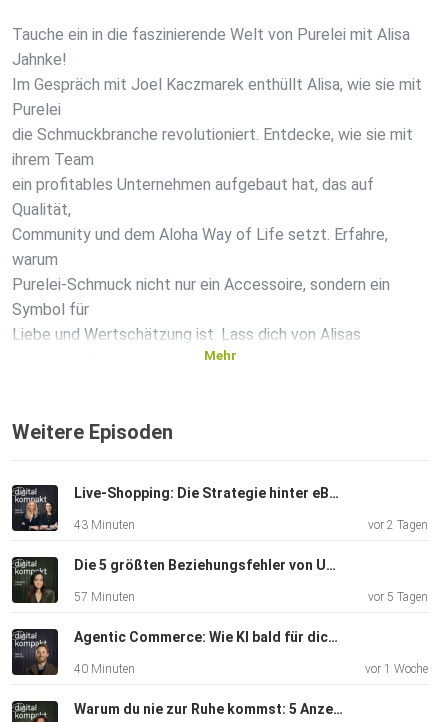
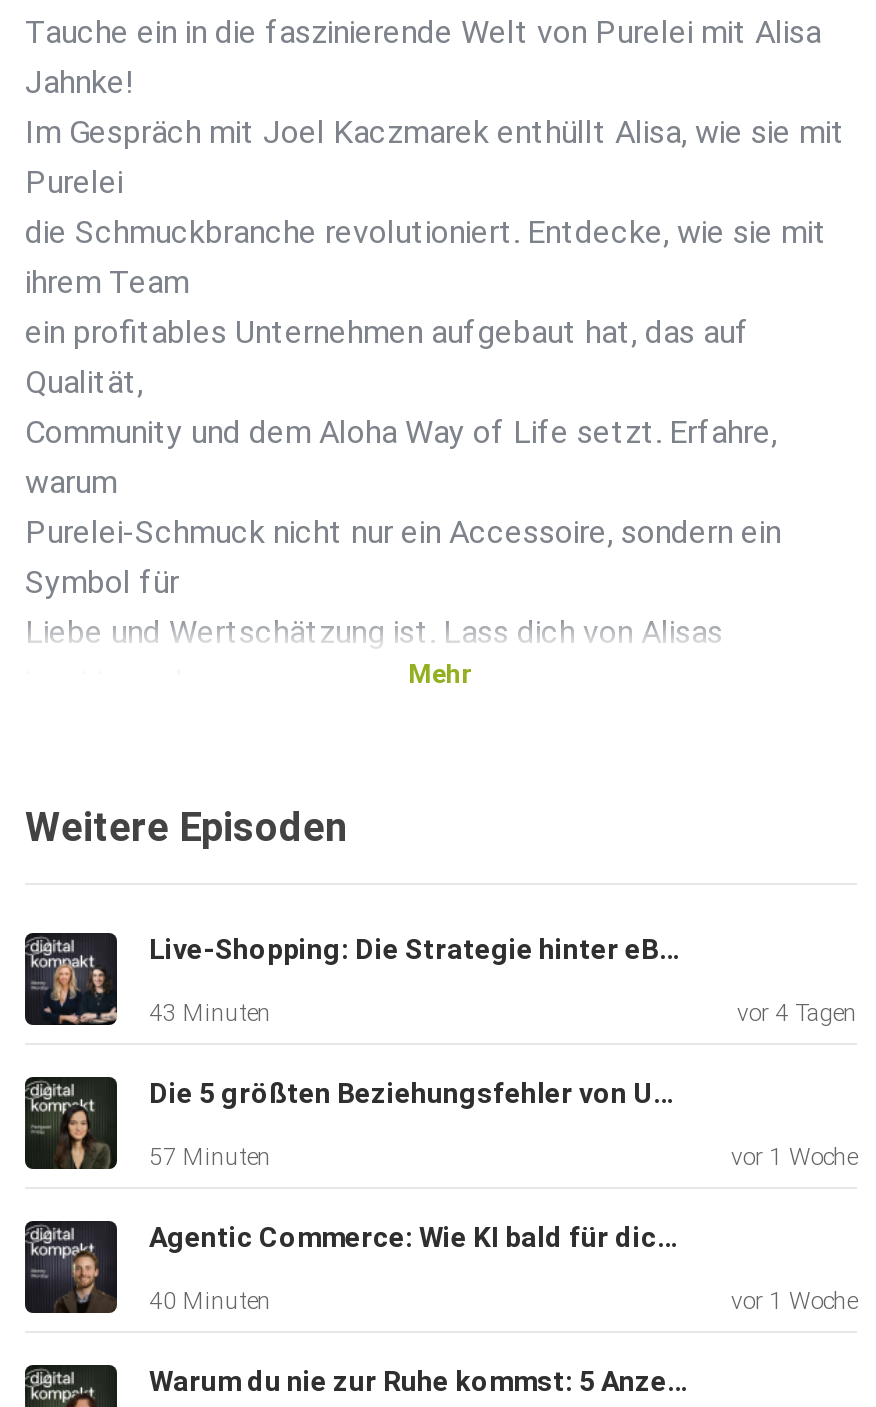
- vor 2 Tagen
+ vor 4 Tagen

- vor 5 Tagen
+ vor 1 Woche
